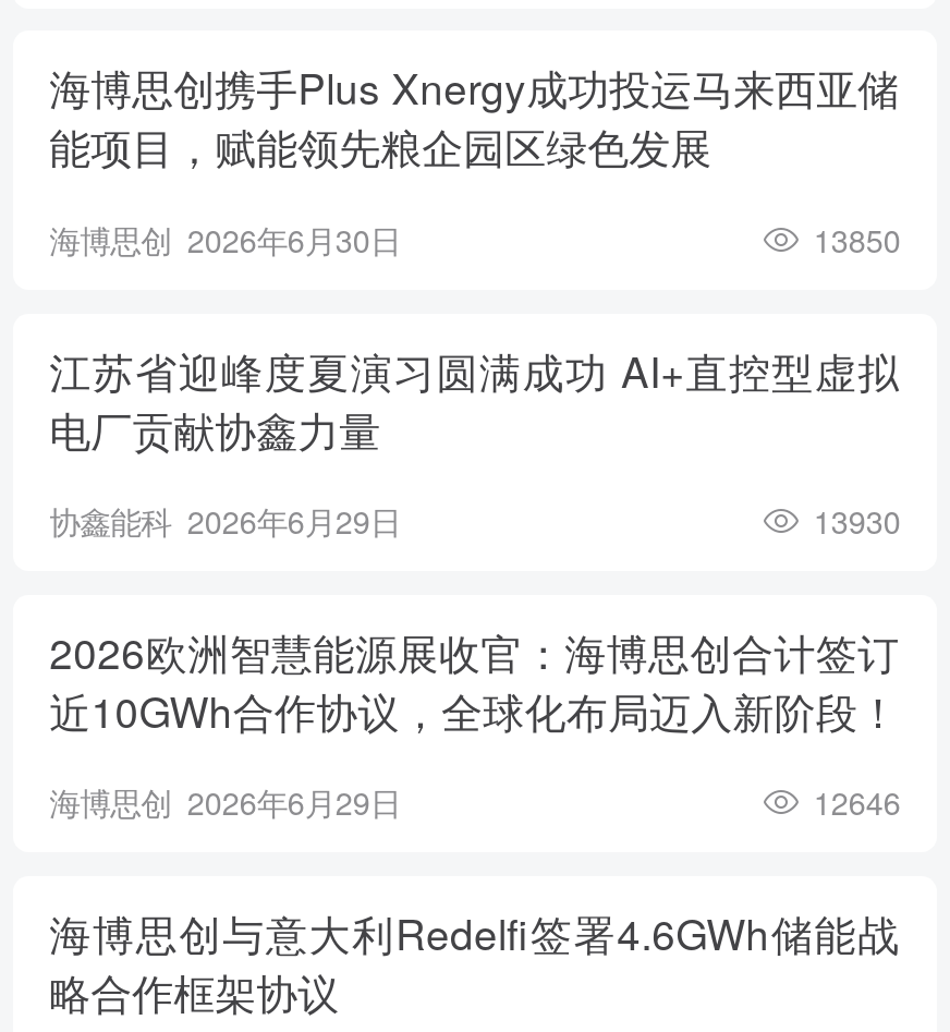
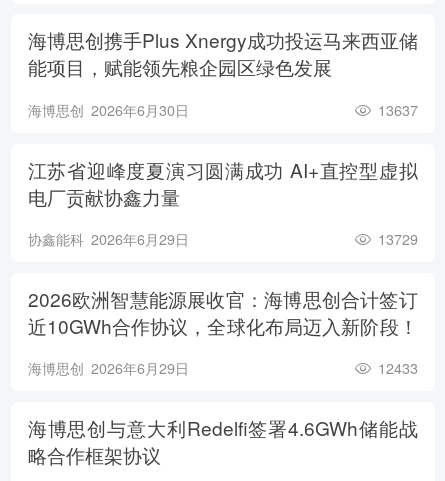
- 13850
+ 13637

- 13930
+ 13729

- 12646
+ 12433
